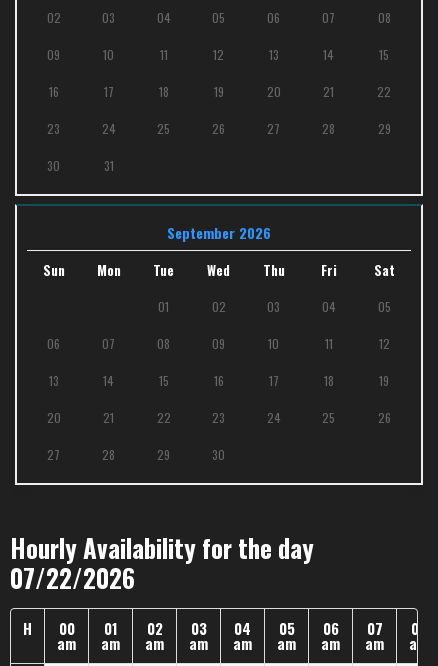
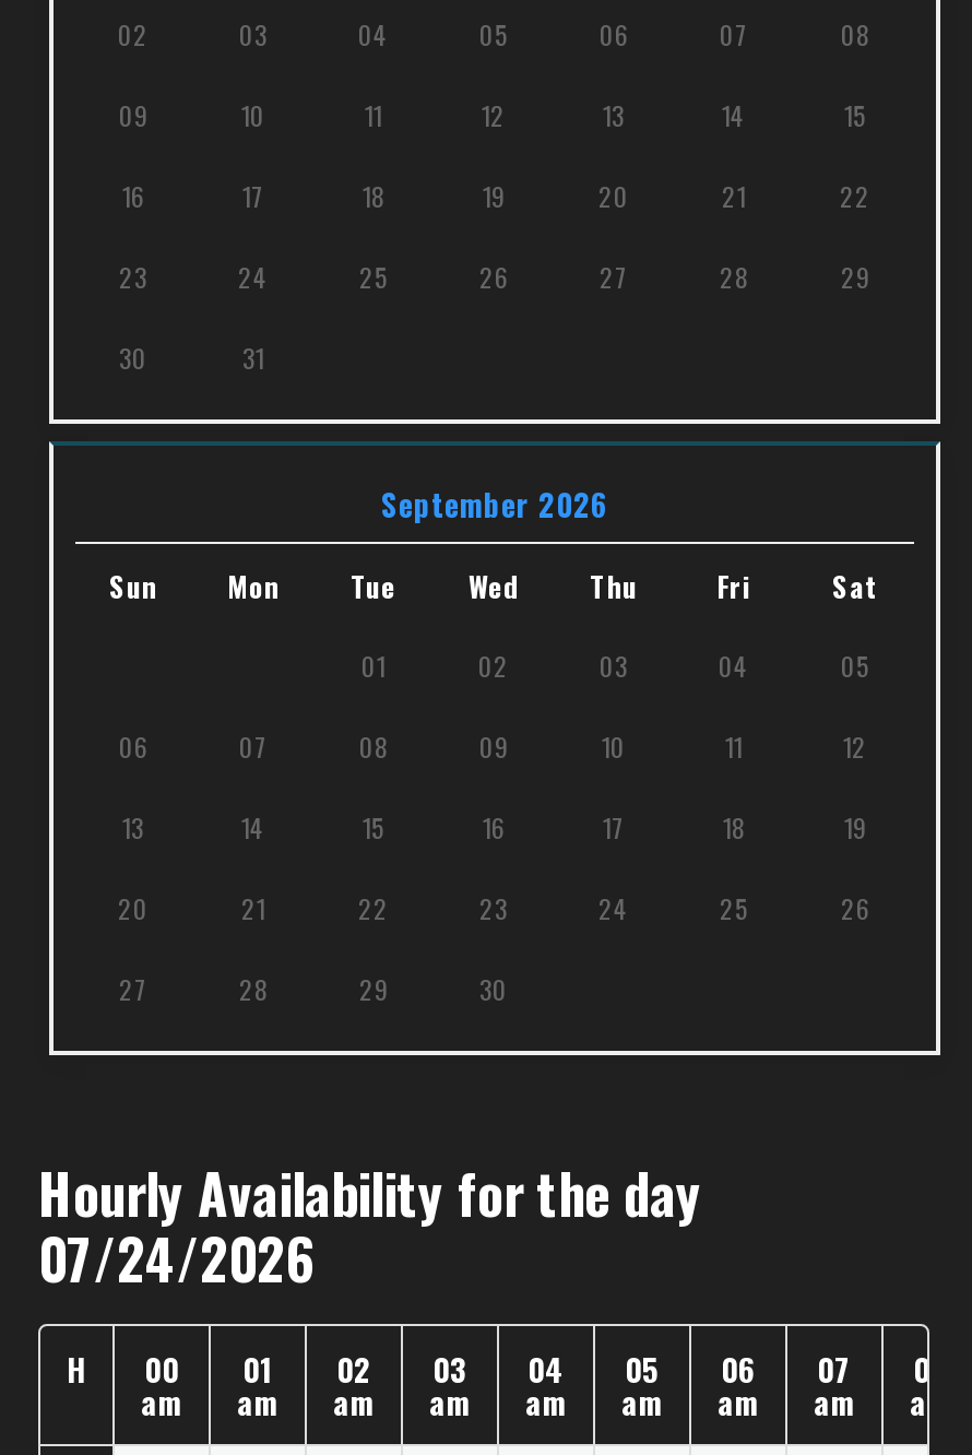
- 07/22/2026
+ 07/24/2026
